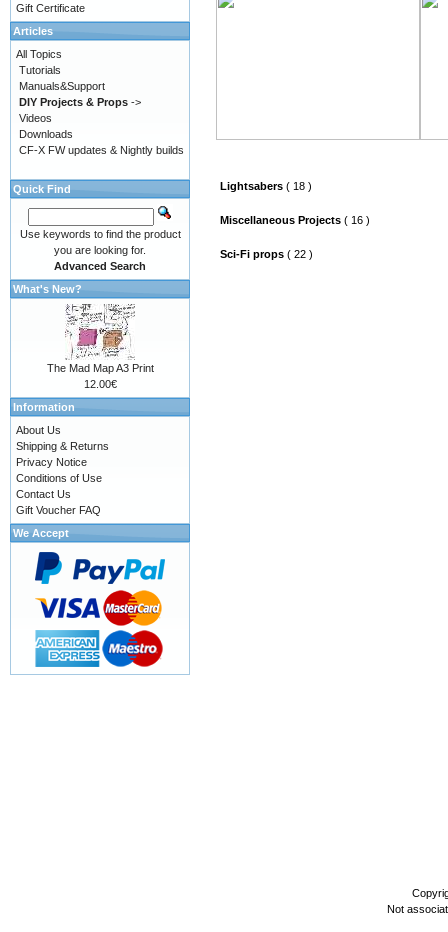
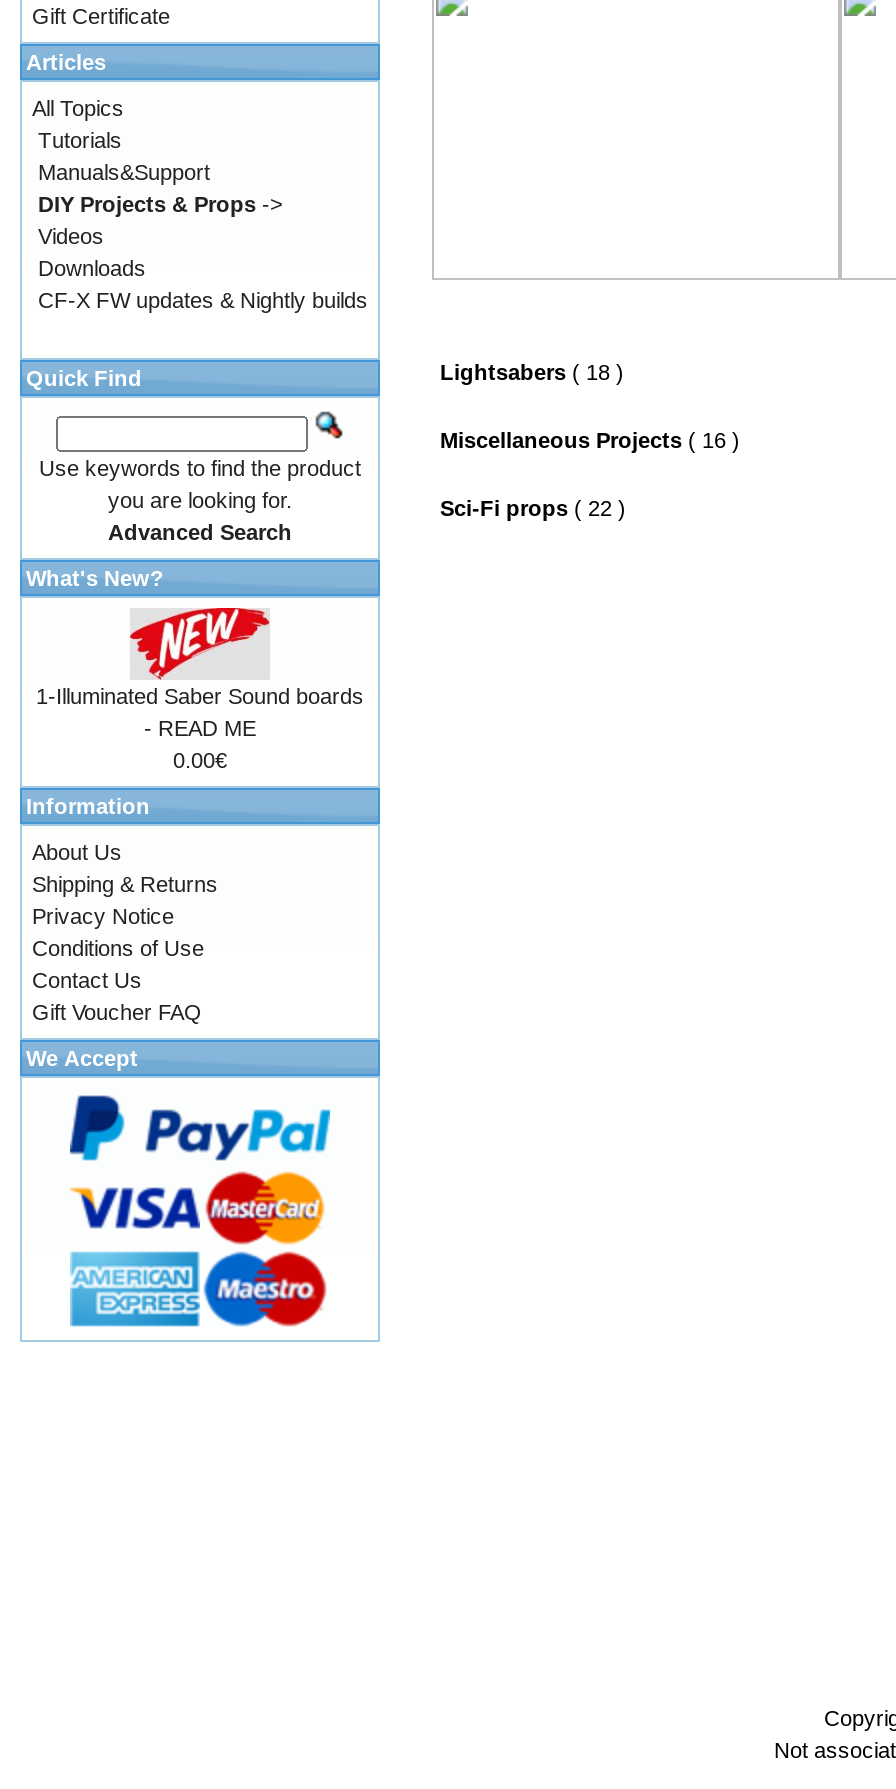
- [image]
- The Mad Map A3 Print
- 12.00€
+ [image]
+ 1-Illuminated Saber Sound boards
+ - READ ME
+ 0.00€
